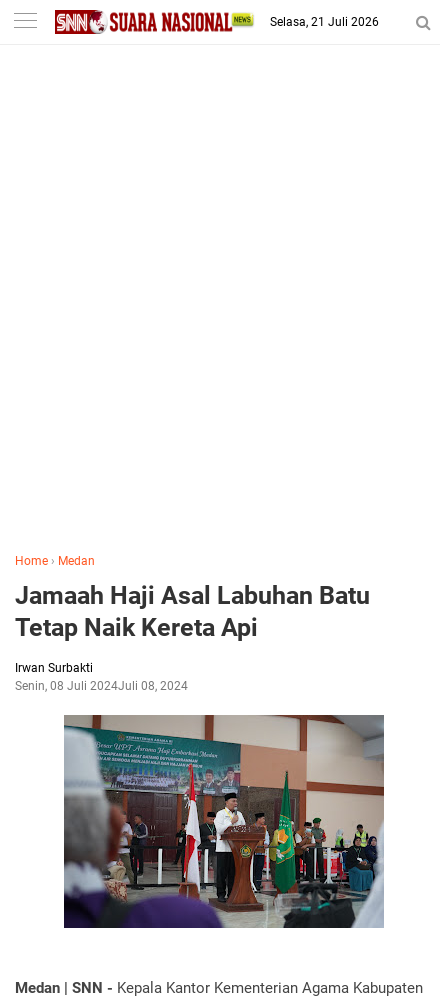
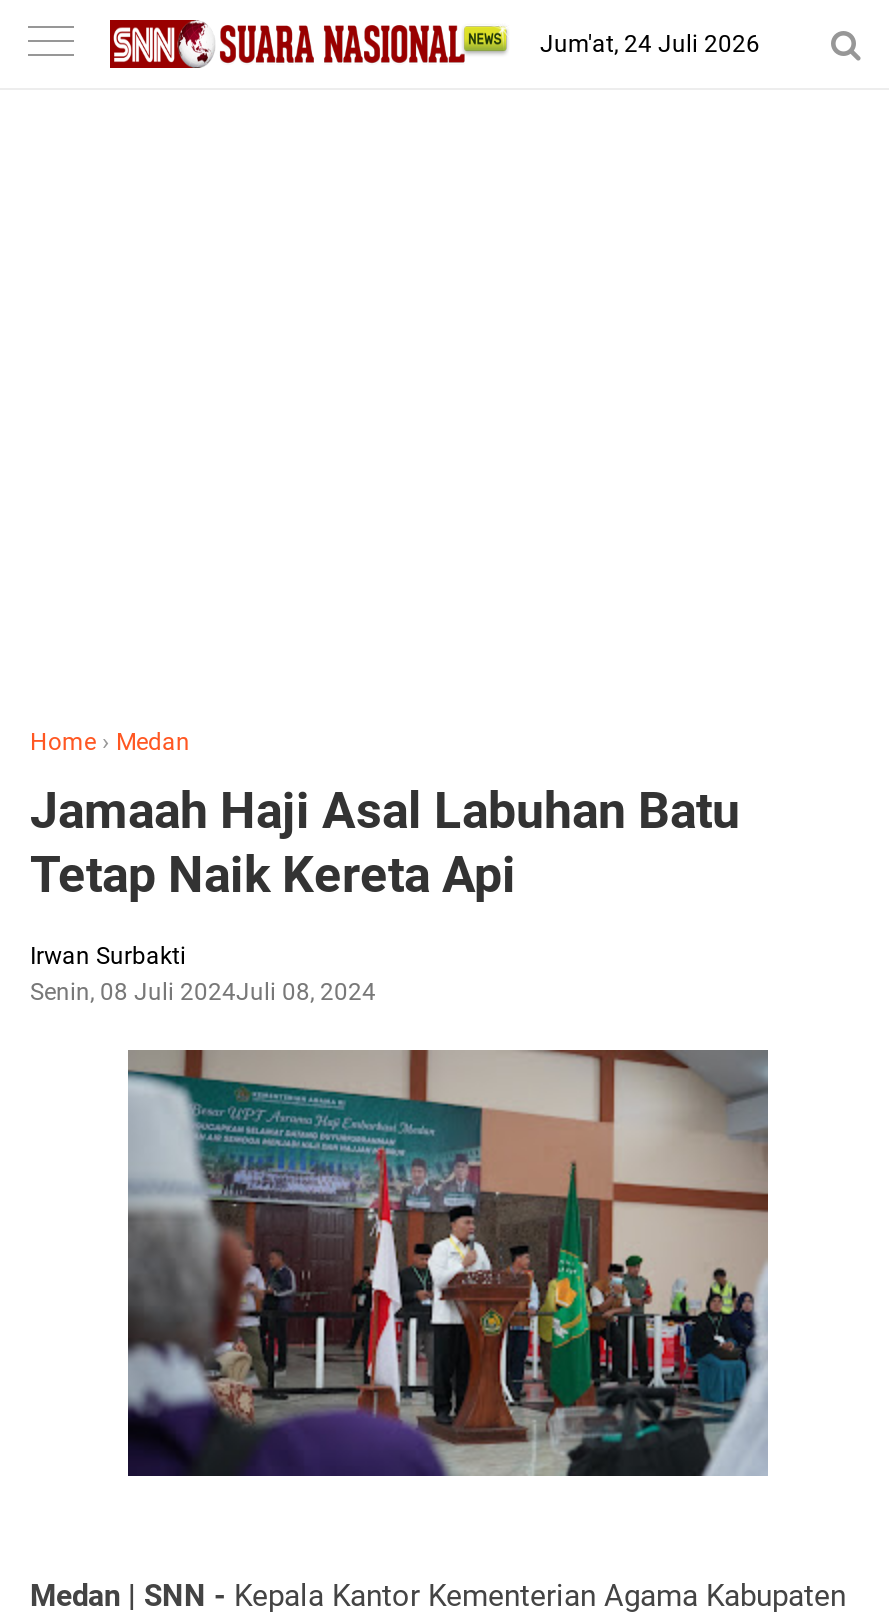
- Selasa, 21 Juli 2026
+ Jum'at, 24 Juli 2026
